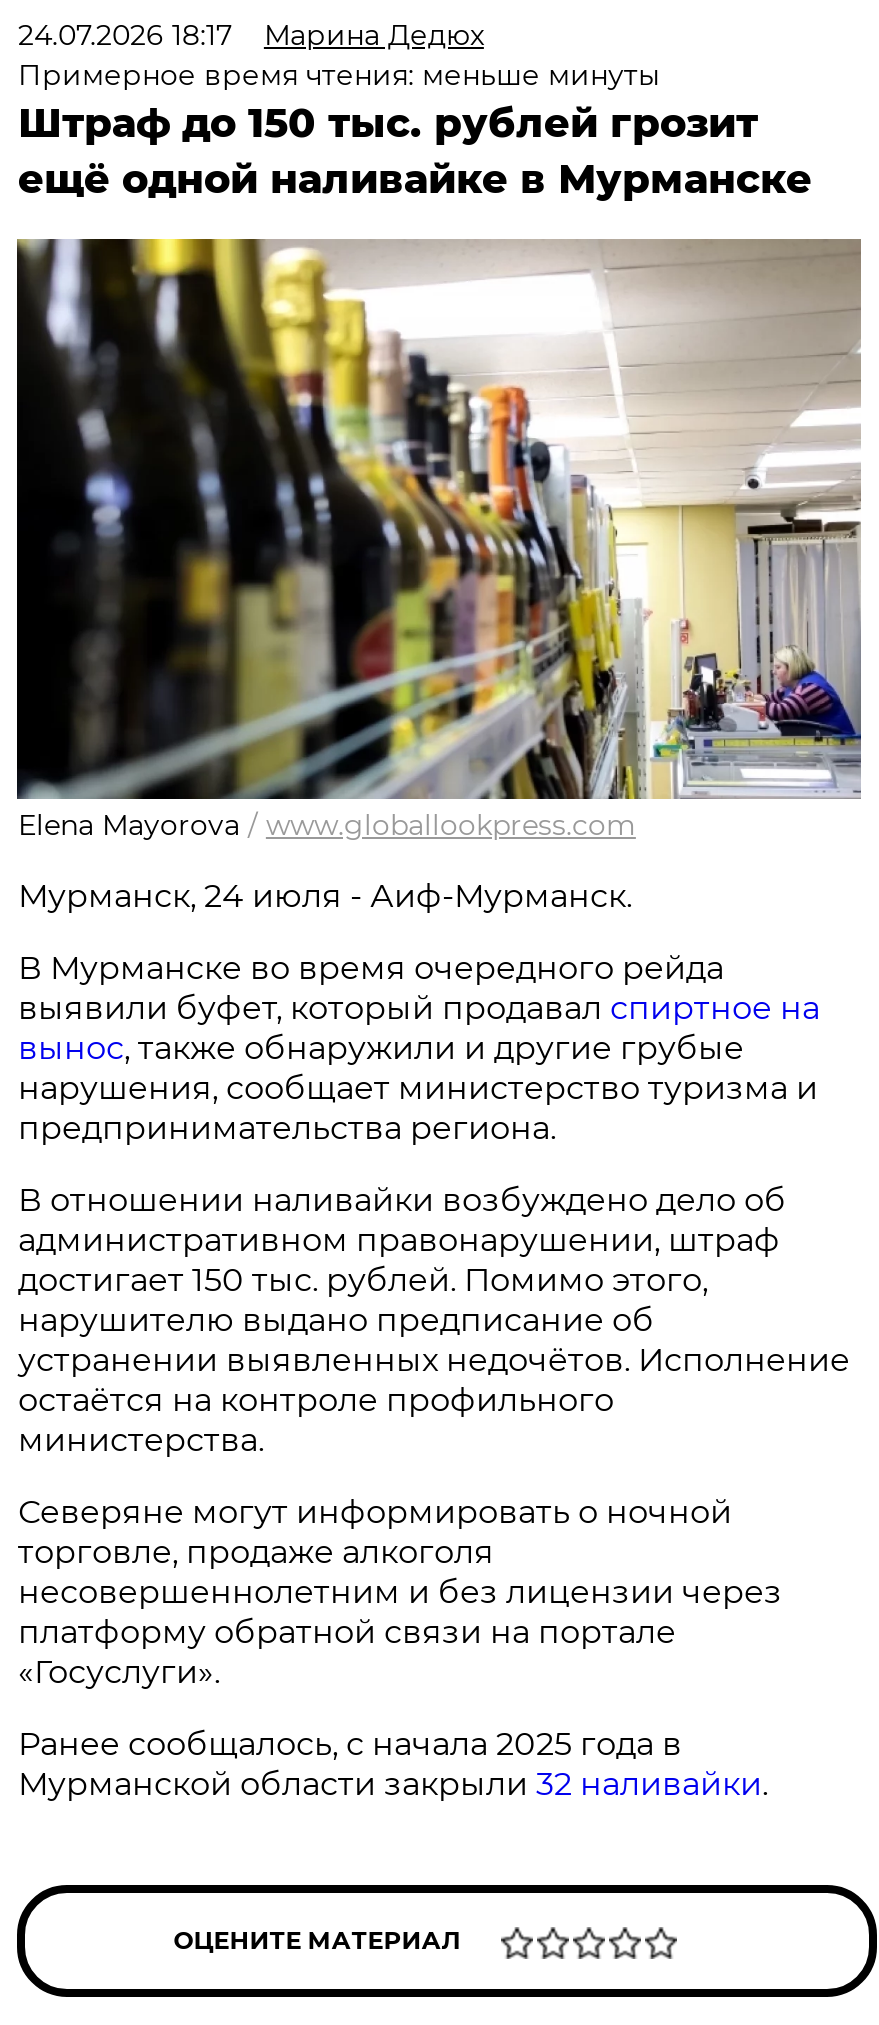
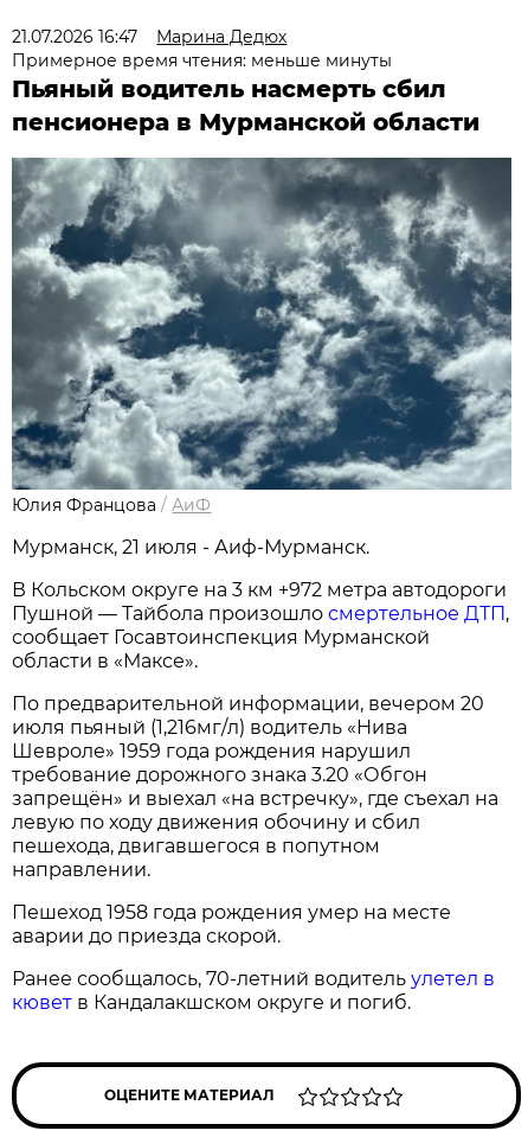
- 24.07.2026 18:17 Марина Дедюх
+ 21.07.2026 16:47 Марина Дедюх

- Штраф до 150 тыс. рублей грозит
- ещё одной наливайке в Мурманске
+ Пьяный водитель насмерть сбил
+ пенсионера в Мурманской области

- [image]
- Elena Mayorova / www.globallookpress.com
+ [image]
+ Юлия Францова / АиФ

- Мурманск, 24 июля - Аиф-Мурманск.
+ Мурманск, 21 июля - Аиф-Мурманск.

- В Мурманске во время очередного рейда
- выявили буфет, который продавал спиртное на
- вынос, также обнаружили и другие грубые
- нарушения, сообщает министерство туризма и
- предпринимательства региона.
+ В Кольском округе на 3 км +972 метра автодороги
+ Пушной — Тайбола произошло смертельное ДТП,
+ сообщает Госавтоинспекция Мурманской
+ области в «Максе».

- В отношении наливайки возбуждено дело об
- административном правонарушении, штраф
- достигает 150 тыс. рублей. Помимо этого,
- нарушителю выдано предписание об
- устранении выявленных недочётов. Исполнение
- остаётся на контроле профильного
- министерства.
+ По предварительной информации, вечером 20
+ июля пьяный (1,216мг/л) водитель «Нива
+ Шевроле» 1959 года рождения нарушил
+ требование дорожного знака 3.20 «Обгон
+ запрещён» и выехал «на встречку», где съехал на
+ левую по ходу движения обочину и сбил
+ пешехода, двигавшегося в попутном
+ направлении.

- Северяне могут информировать о ночной
- торговле, продаже алкоголя
- несовершеннолетним и без лицензии через
- платформу обратной связи на портале
- «Госуслуги».
+ Пешеход 1958 года рождения умер на месте
+ аварии до приезда скорой.

- Ранее сообщалось, с начала 2025 года в
- Мурманской области закрыли 32 наливайки.
+ Ранее сообщалось, 70-летний водитель улетел в
+ кювет в Кандалакшском округе и погиб.
